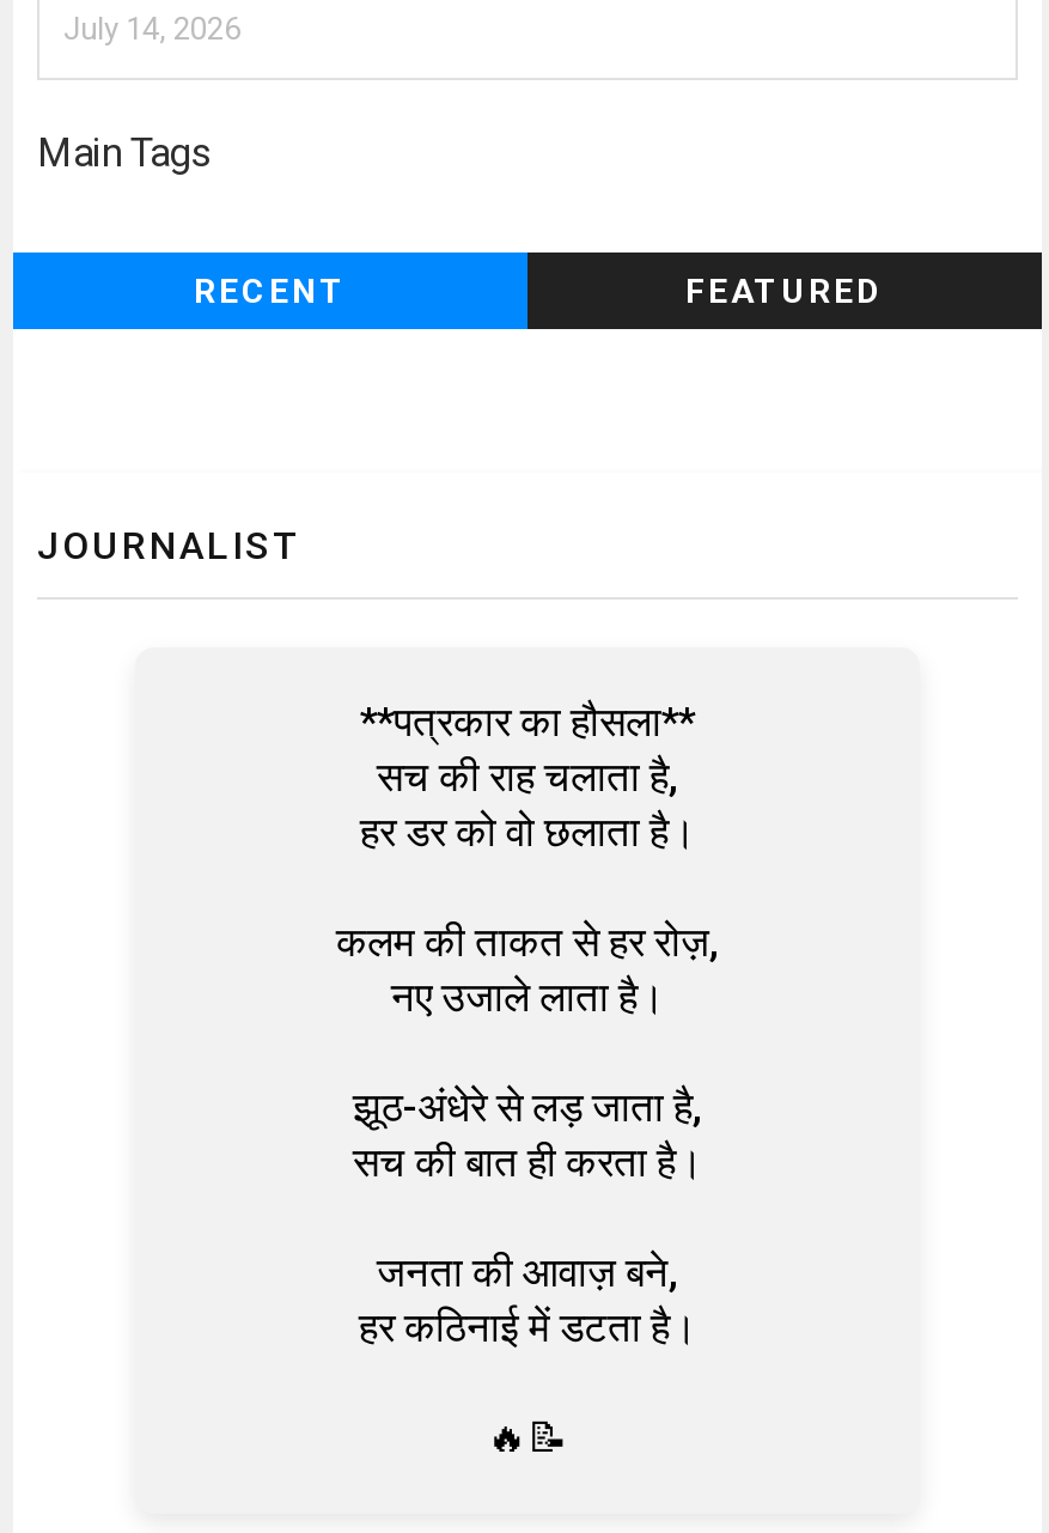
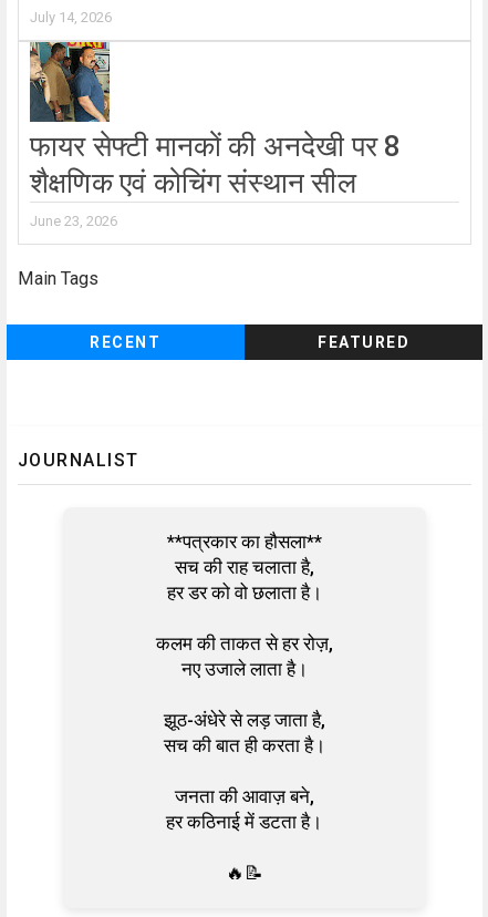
+ [image]
+ फायर सेफ्टी मानकों की अनदेखी पर 8
+ शैक्षणिक एवं कोचिंग संस्थान सील
+ June 23, 2026
